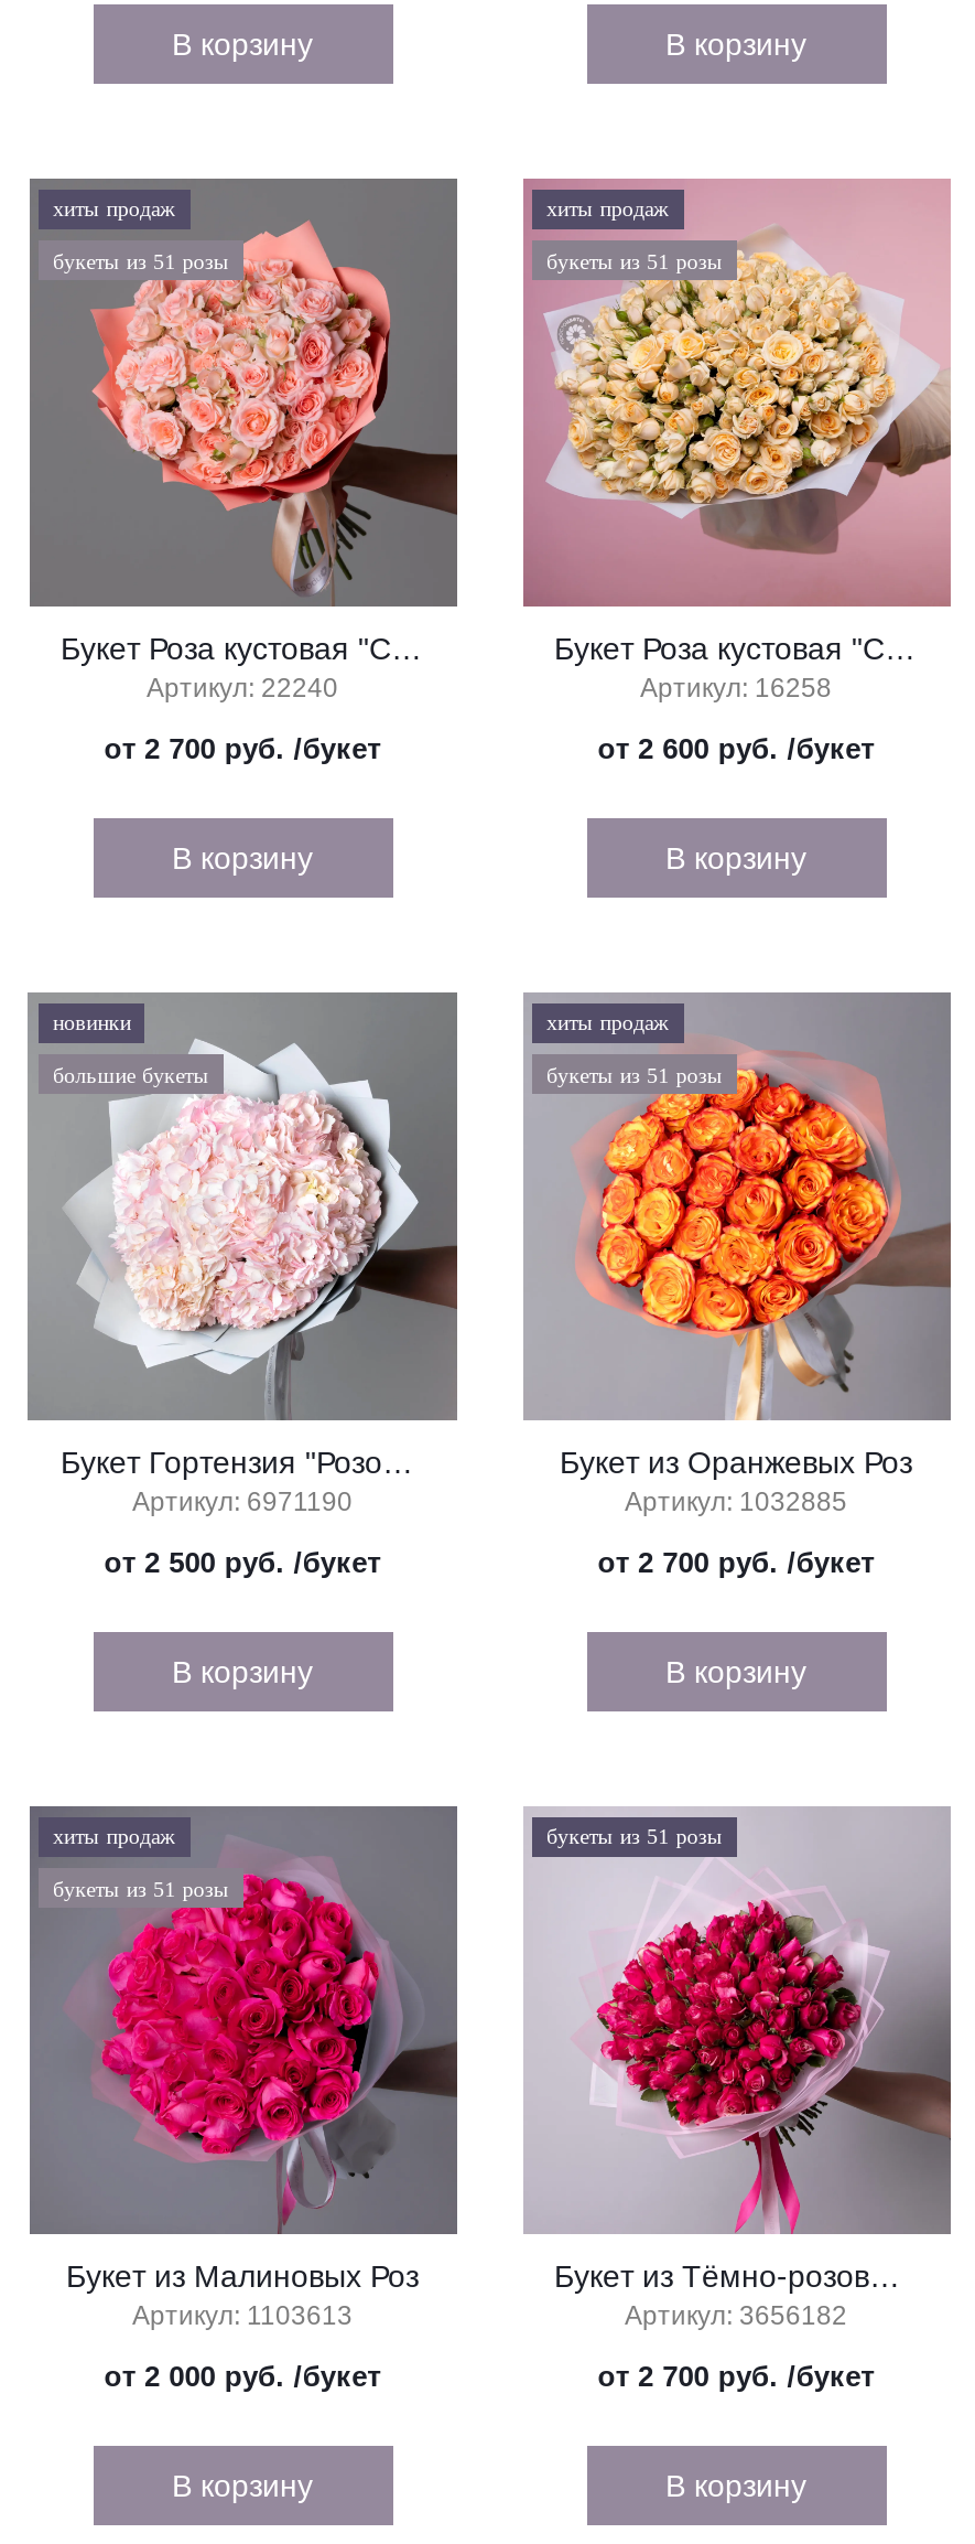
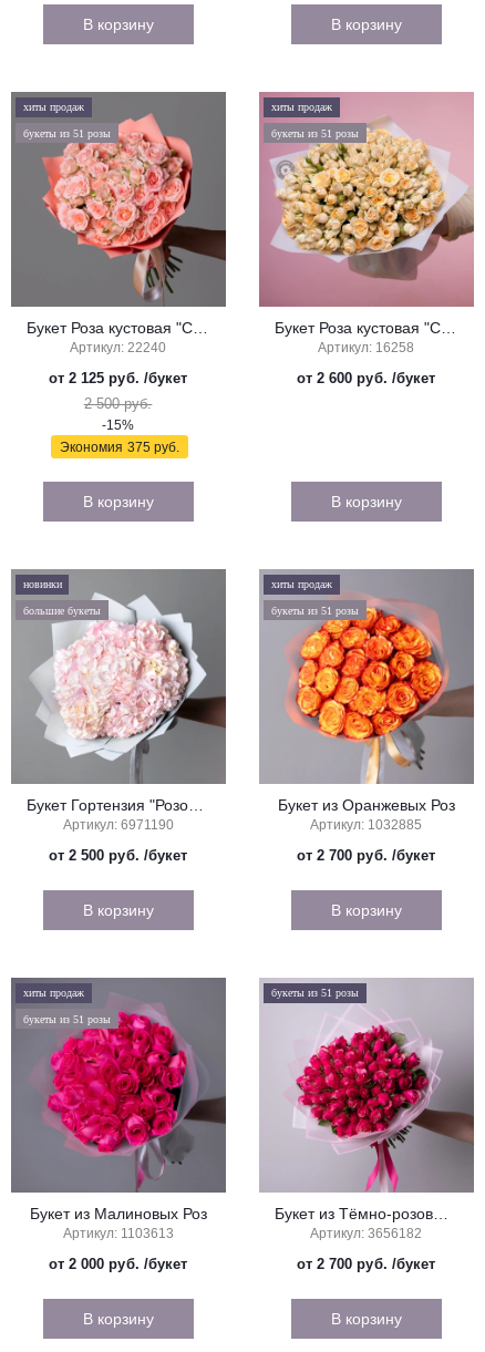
- от 2 700 руб. /букет
+ от 2 125 руб. /букет
+ 2 500 руб.
+ -15%
+ Экономия 375 руб.
